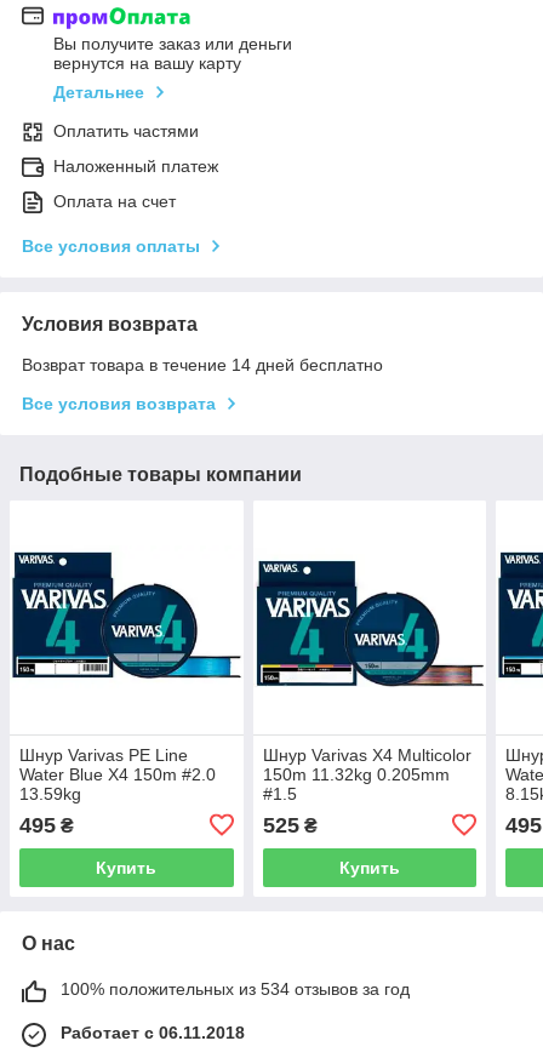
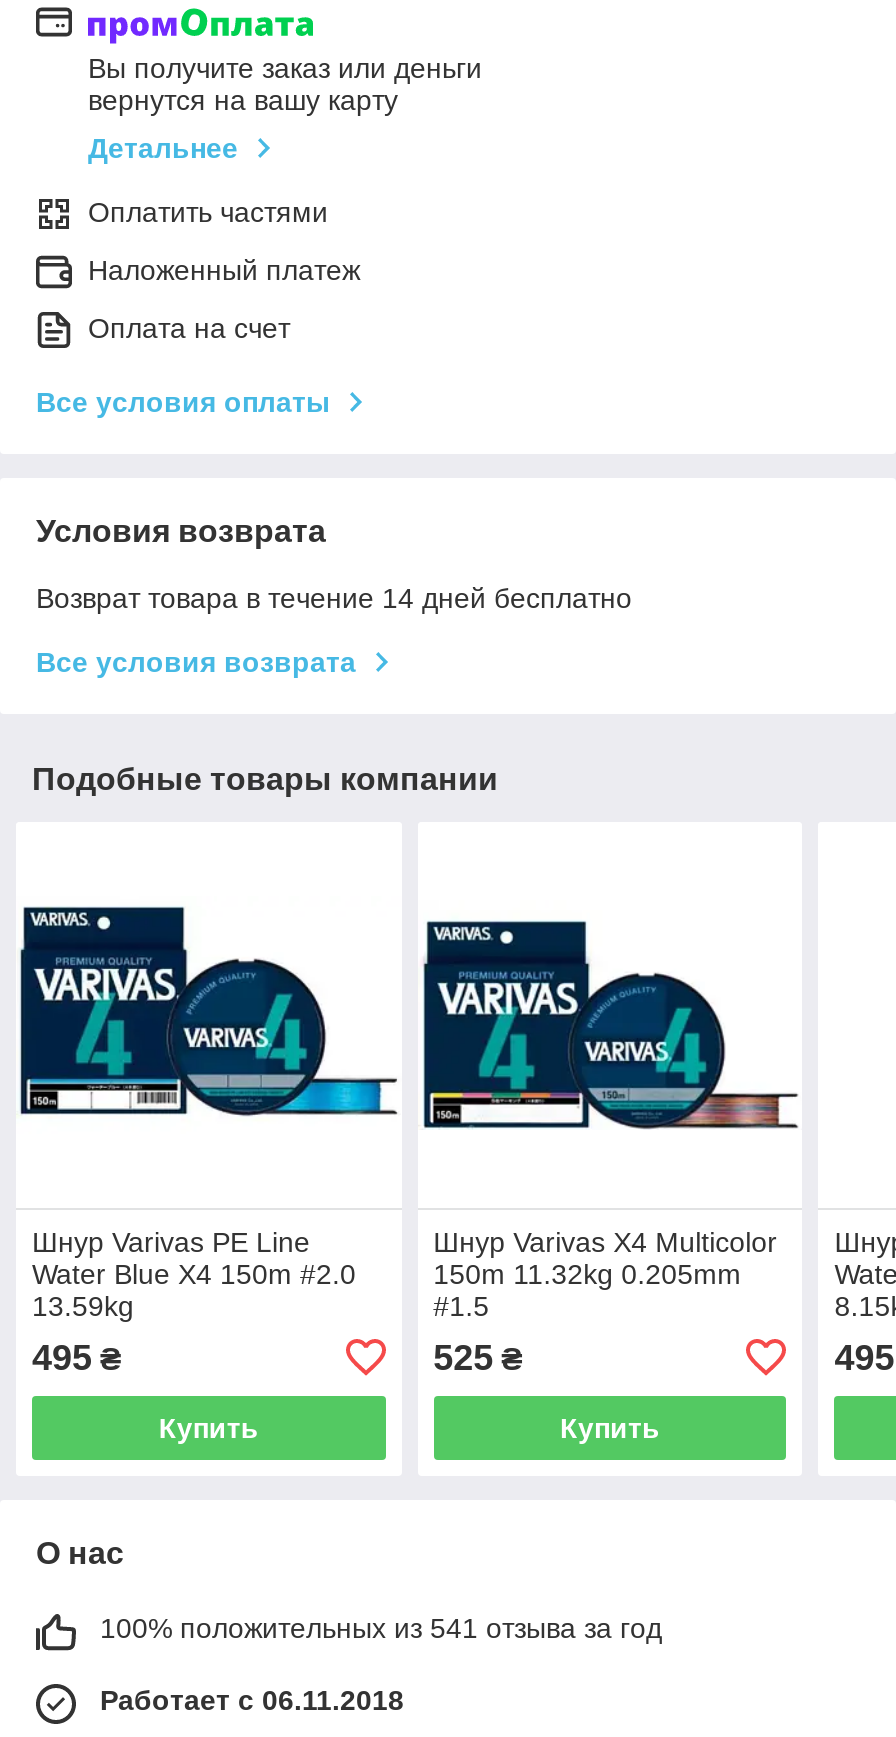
- [image]

- 100% положительных из 534 отзывов за год
+ 100% положительных из 541 отзыва за год
